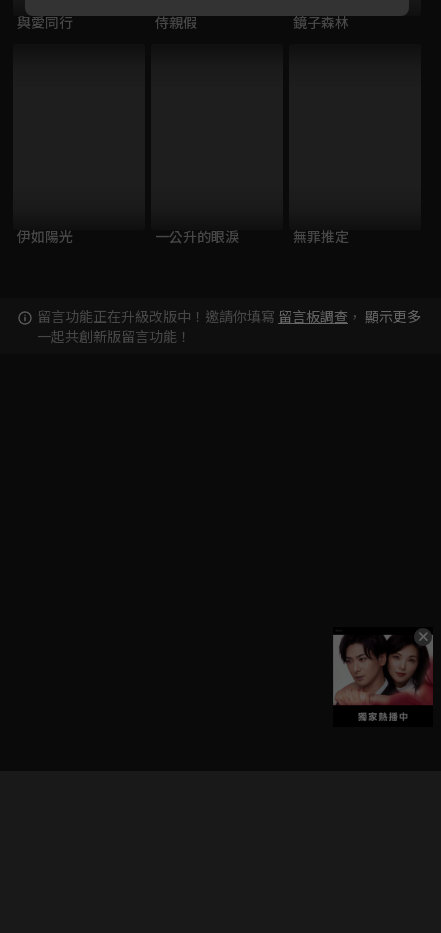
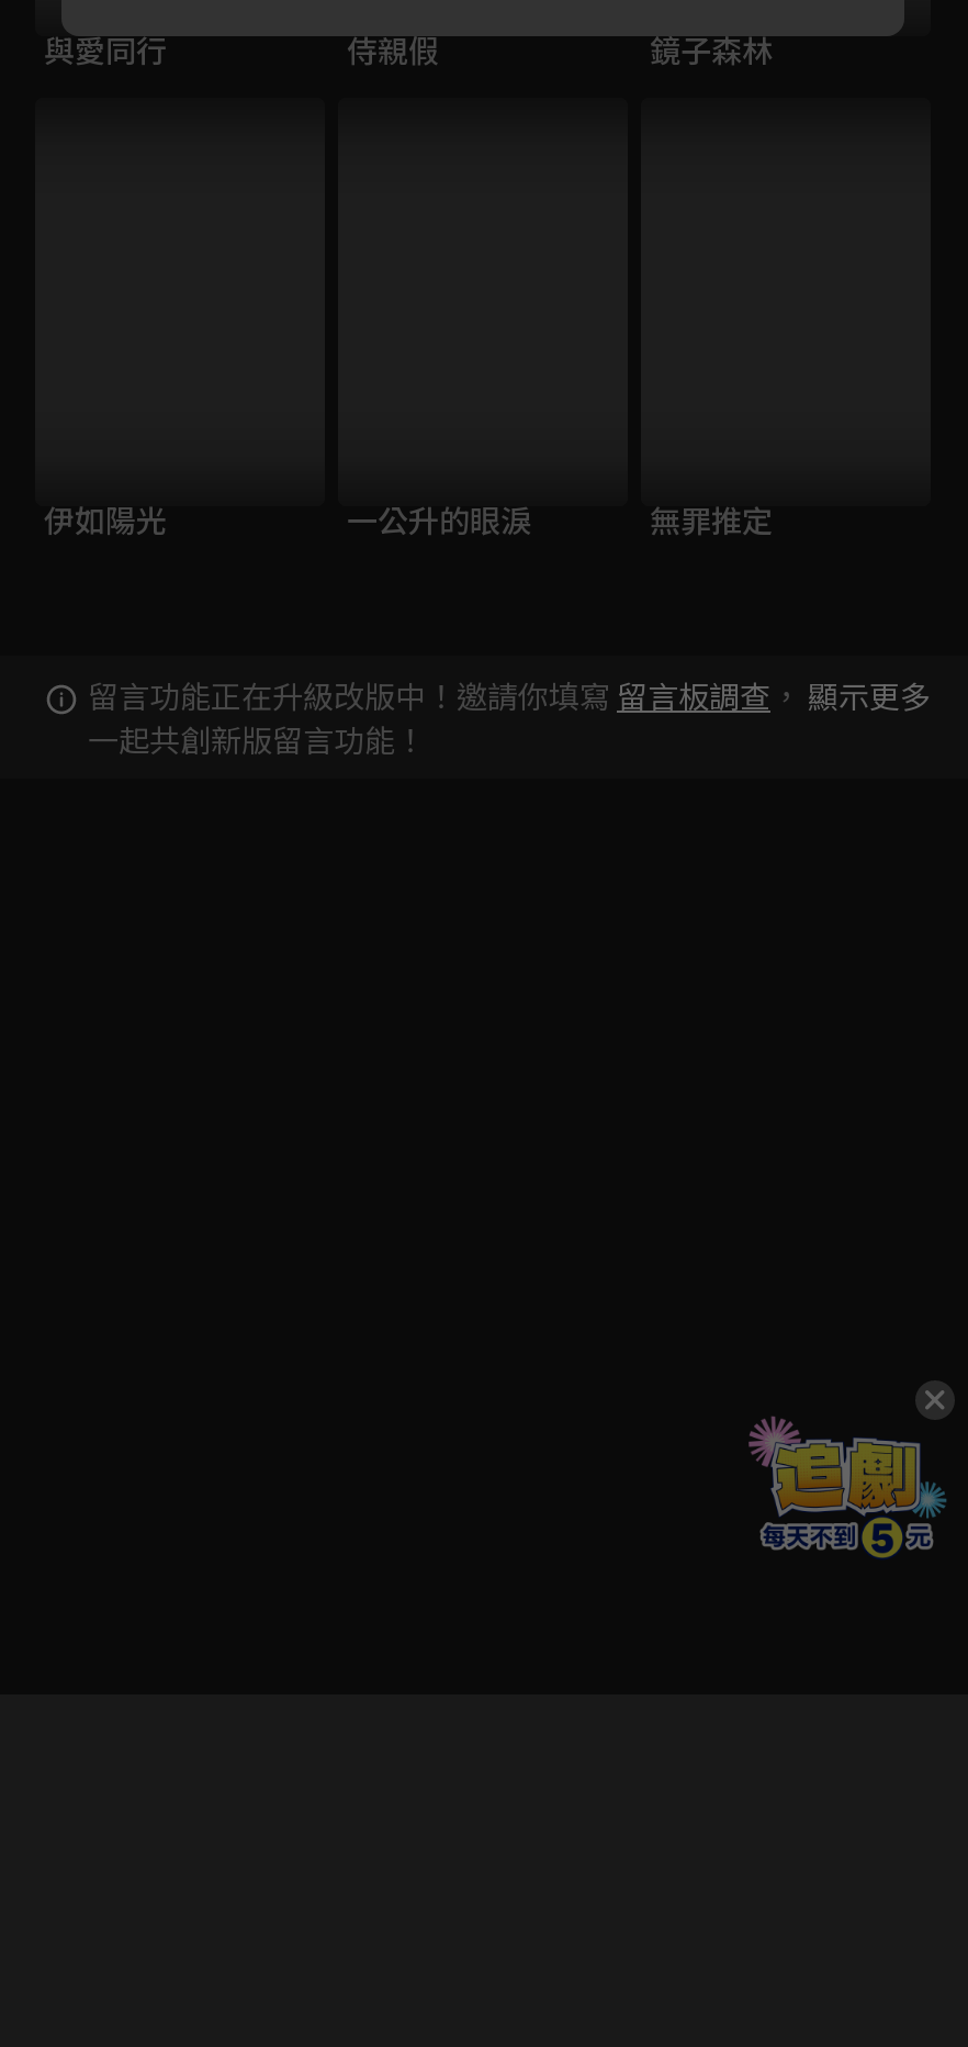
- [image]
+ [image]
